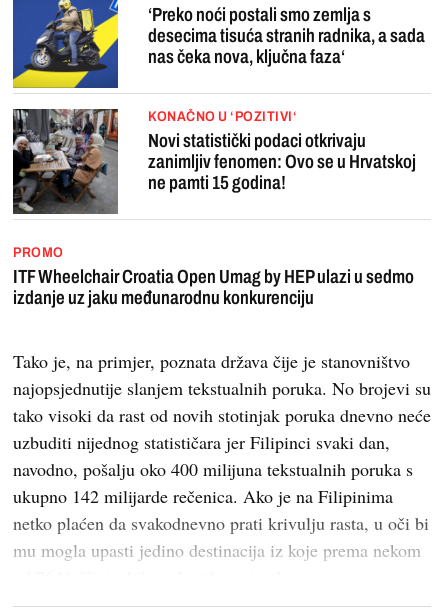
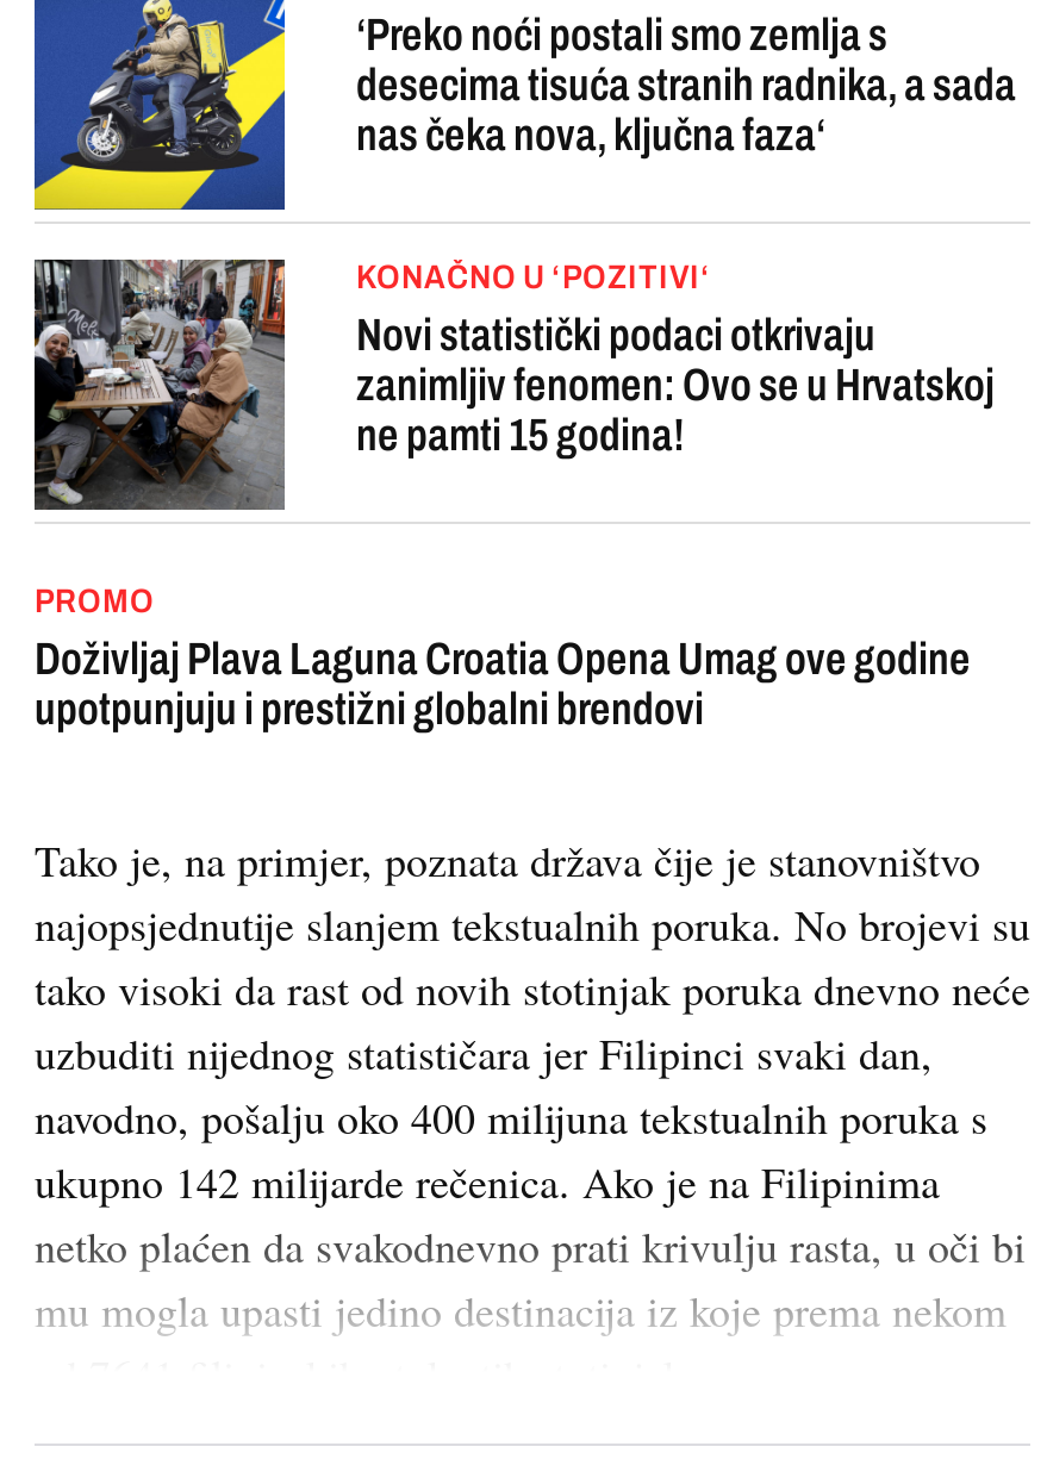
- ITF Wheelchair Croatia Open Umag by HEP ulazi u sedmo
- izdanje uz jaku međunarodnu konkurenciju
+ Doživljaj Plava Laguna Croatia Opena Umag ove godine
+ upotpunjuju i prestižni globalni brendovi
